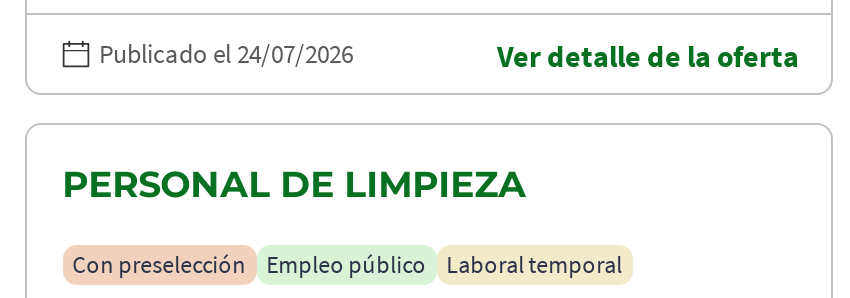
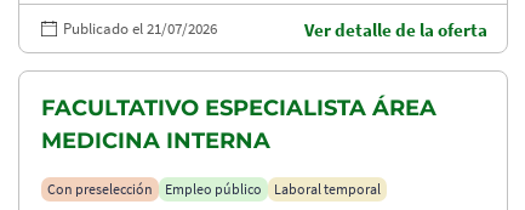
- Publicado el 24/07/2026
+ Publicado el 21/07/2026

- PERSONAL DE LIMPIEZA
+ FACULTATIVO ESPECIALISTA ÁREA
+ MEDICINA INTERNA
